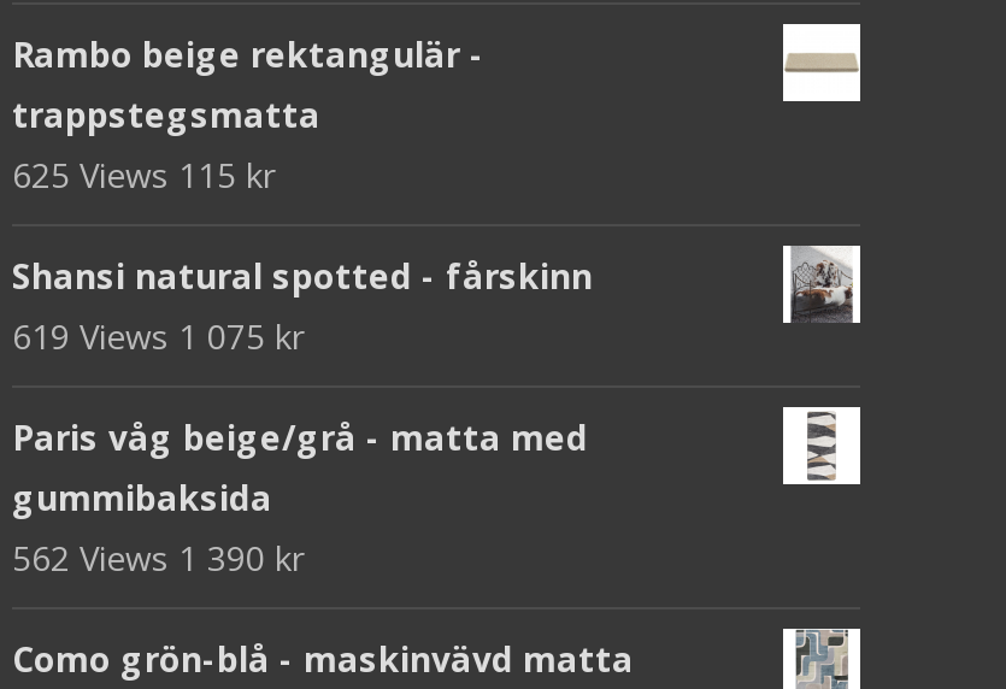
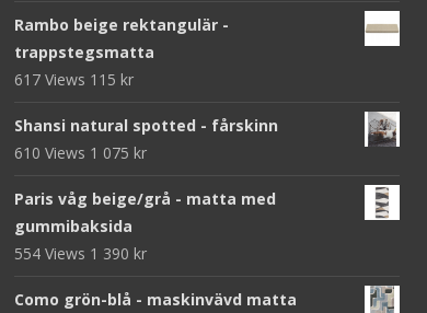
- 625 Views 115 kr
+ 617 Views 115 kr

- 619 Views 1 075 kr
+ 610 Views 1 075 kr

- 562 Views 1 390 kr
+ 554 Views 1 390 kr
